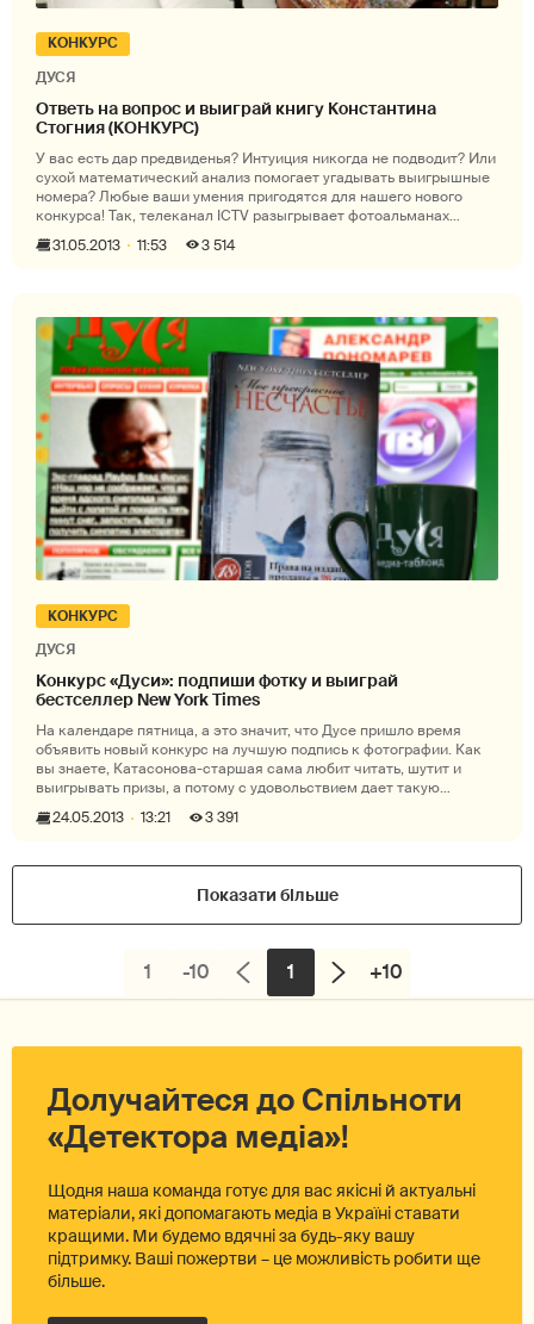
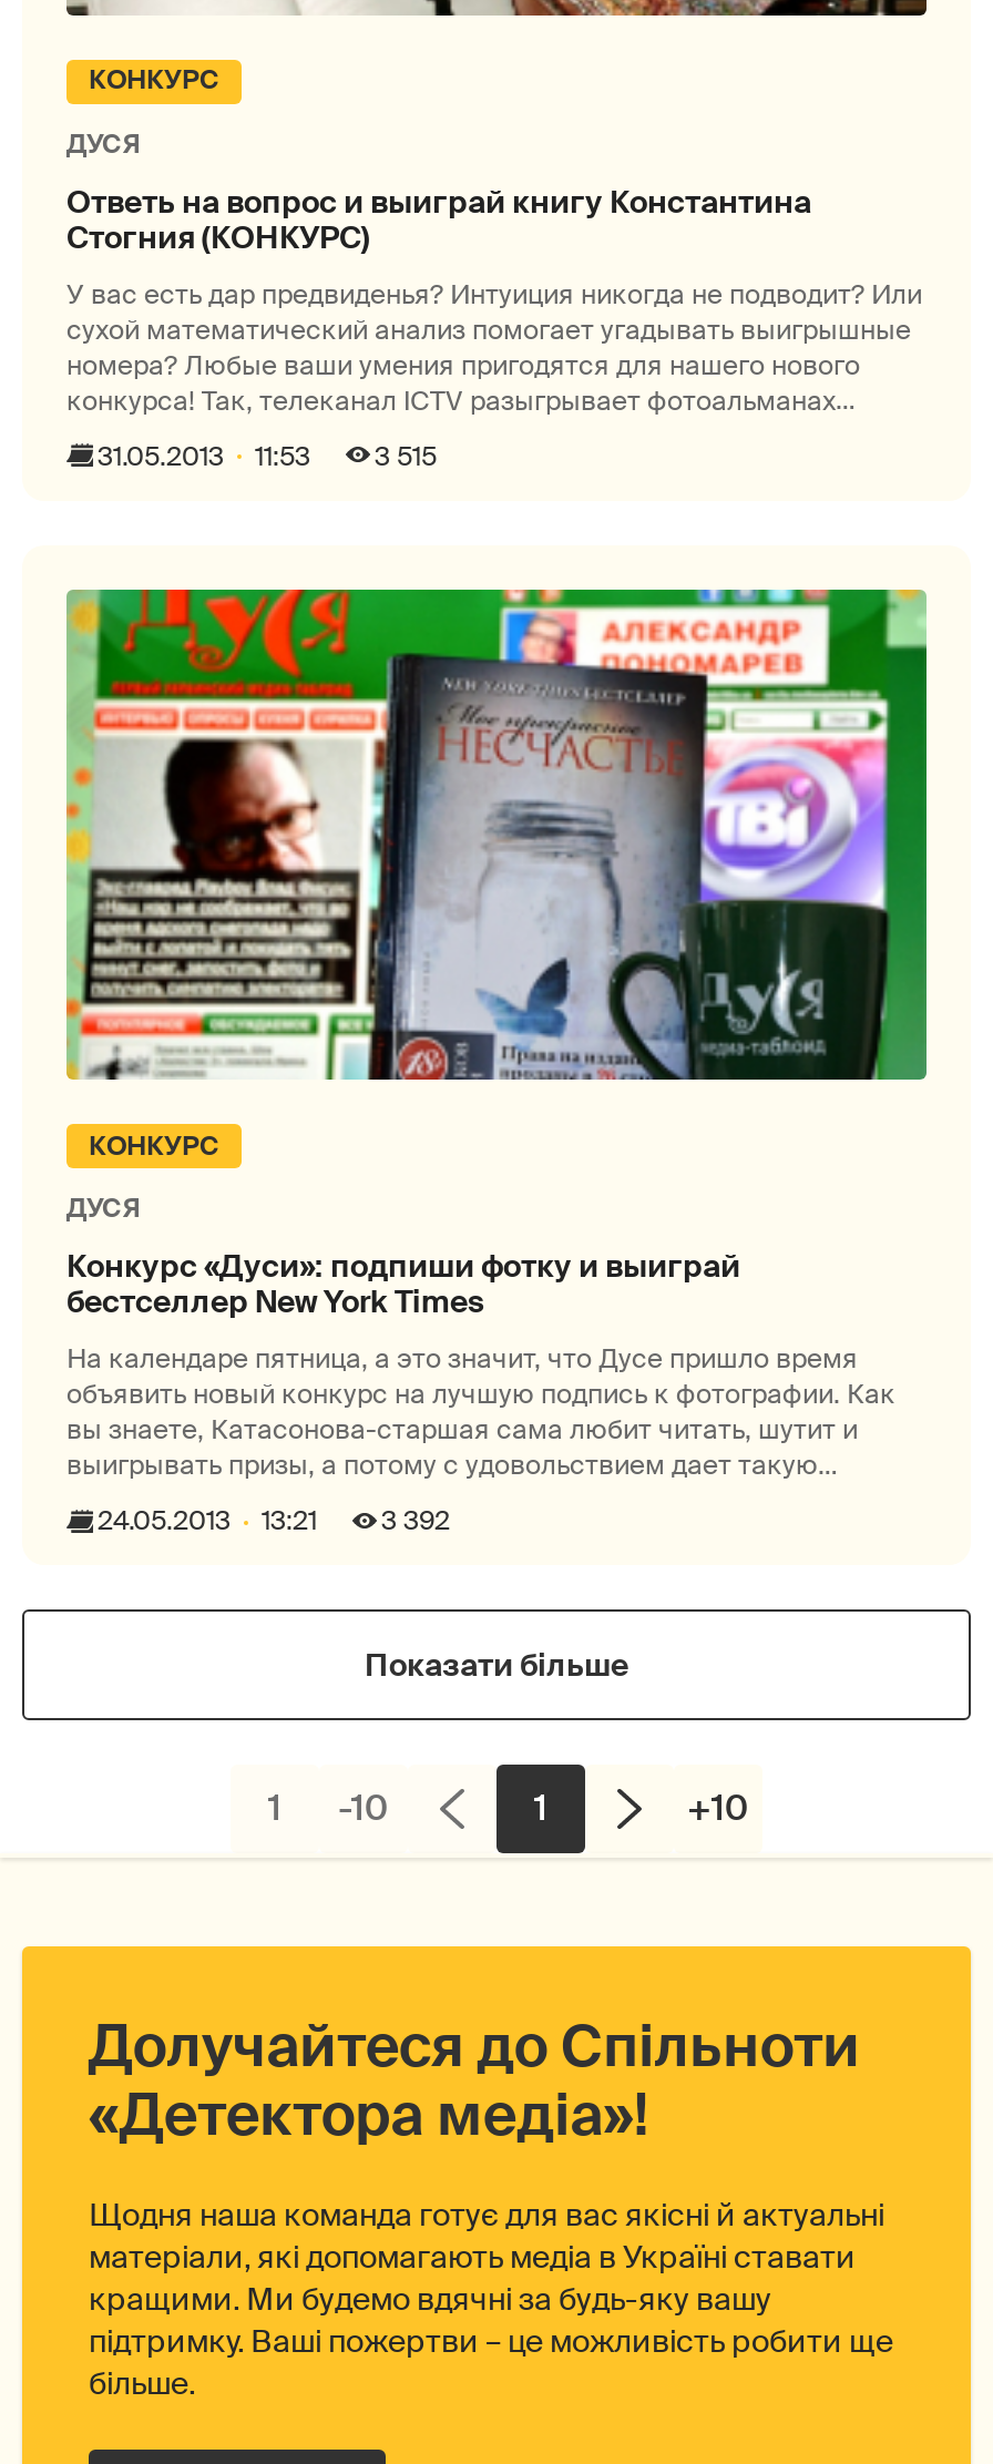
- 31.05.2013 11:53 3 514
+ 31.05.2013 11:53 3 515

- 24.05.2013 13:21 3 391
+ 24.05.2013 13:21 3 392
